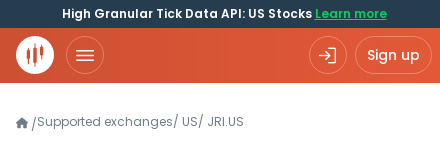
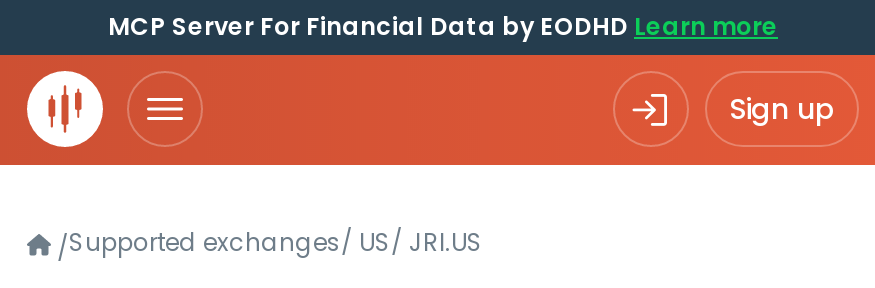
- High Granular Tick Data API: US Stocks Learn more
+ MCP Server For Financial Data by EODHD Learn more
